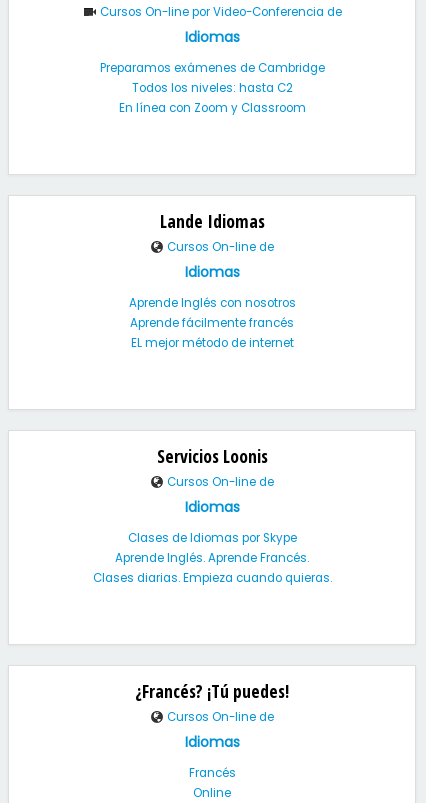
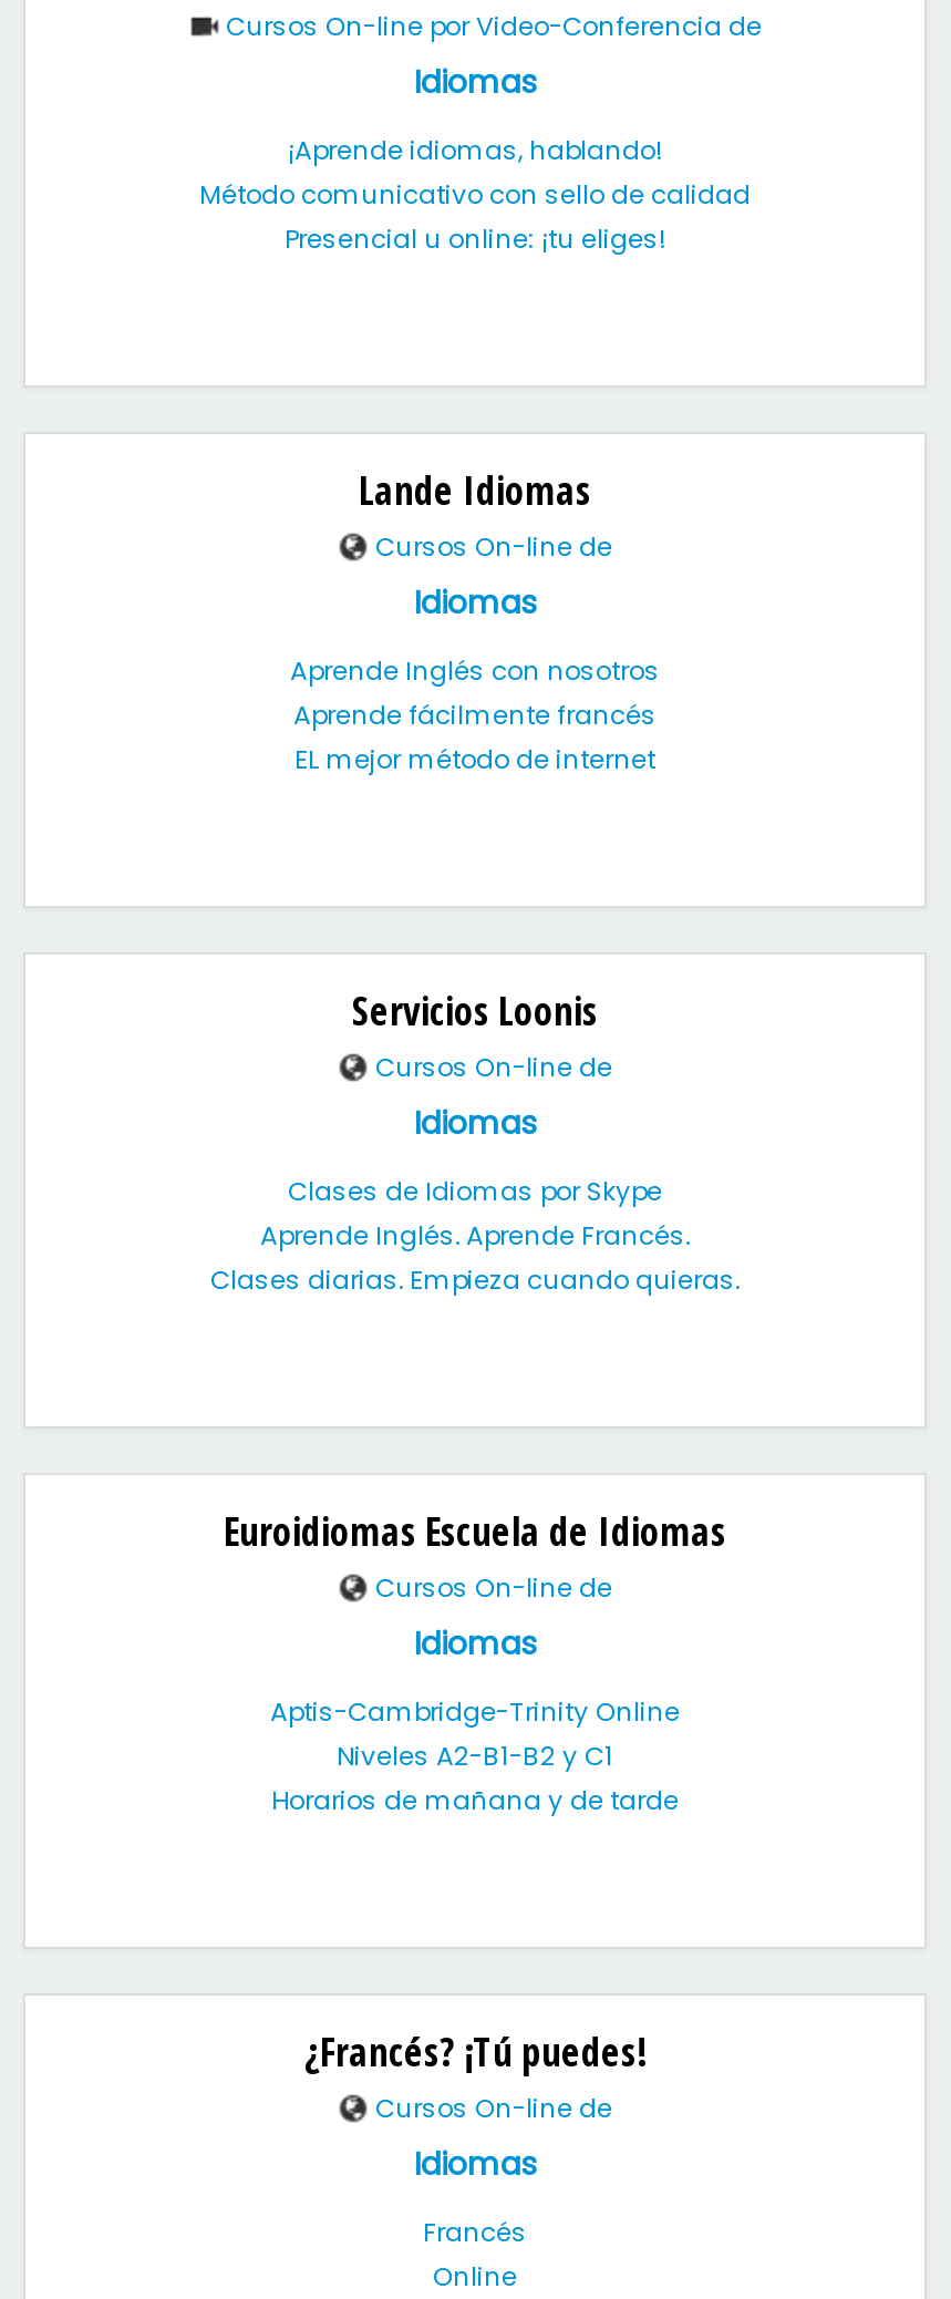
- Preparamos exámenes de Cambridge
- Todos los niveles: hasta C2
- En línea con Zoom y Classroom
+ ¡Aprende idiomas, hablando!
+ Método comunicativo con sello de calidad
+ Presencial u online: ¡tu eliges!

+ Euroidiomas Escuela de Idiomas
+ Cursos On-line de
+ Idiomas
+ Aptis-Cambridge-Trinity Online
+ Niveles A2-B1-B2 y C1
+ Horarios de mañana y de tarde
